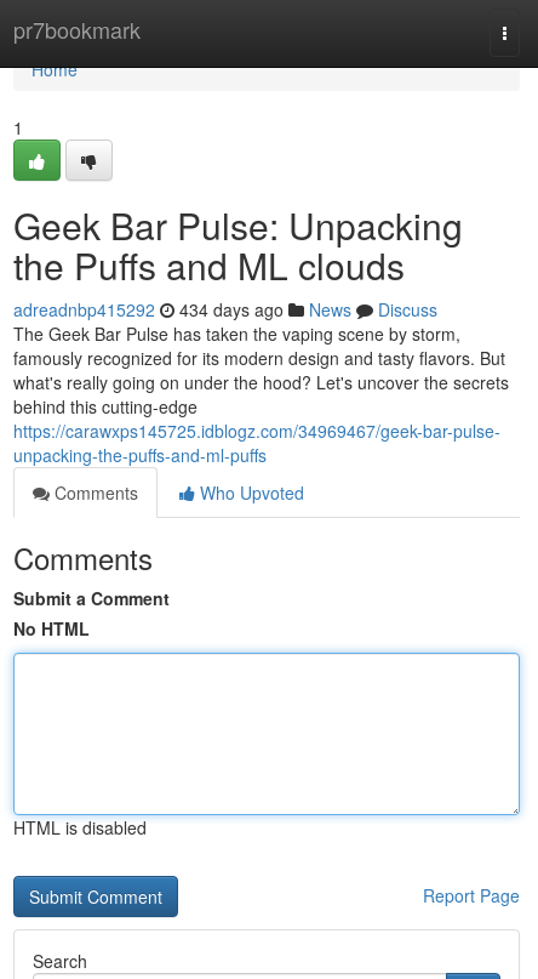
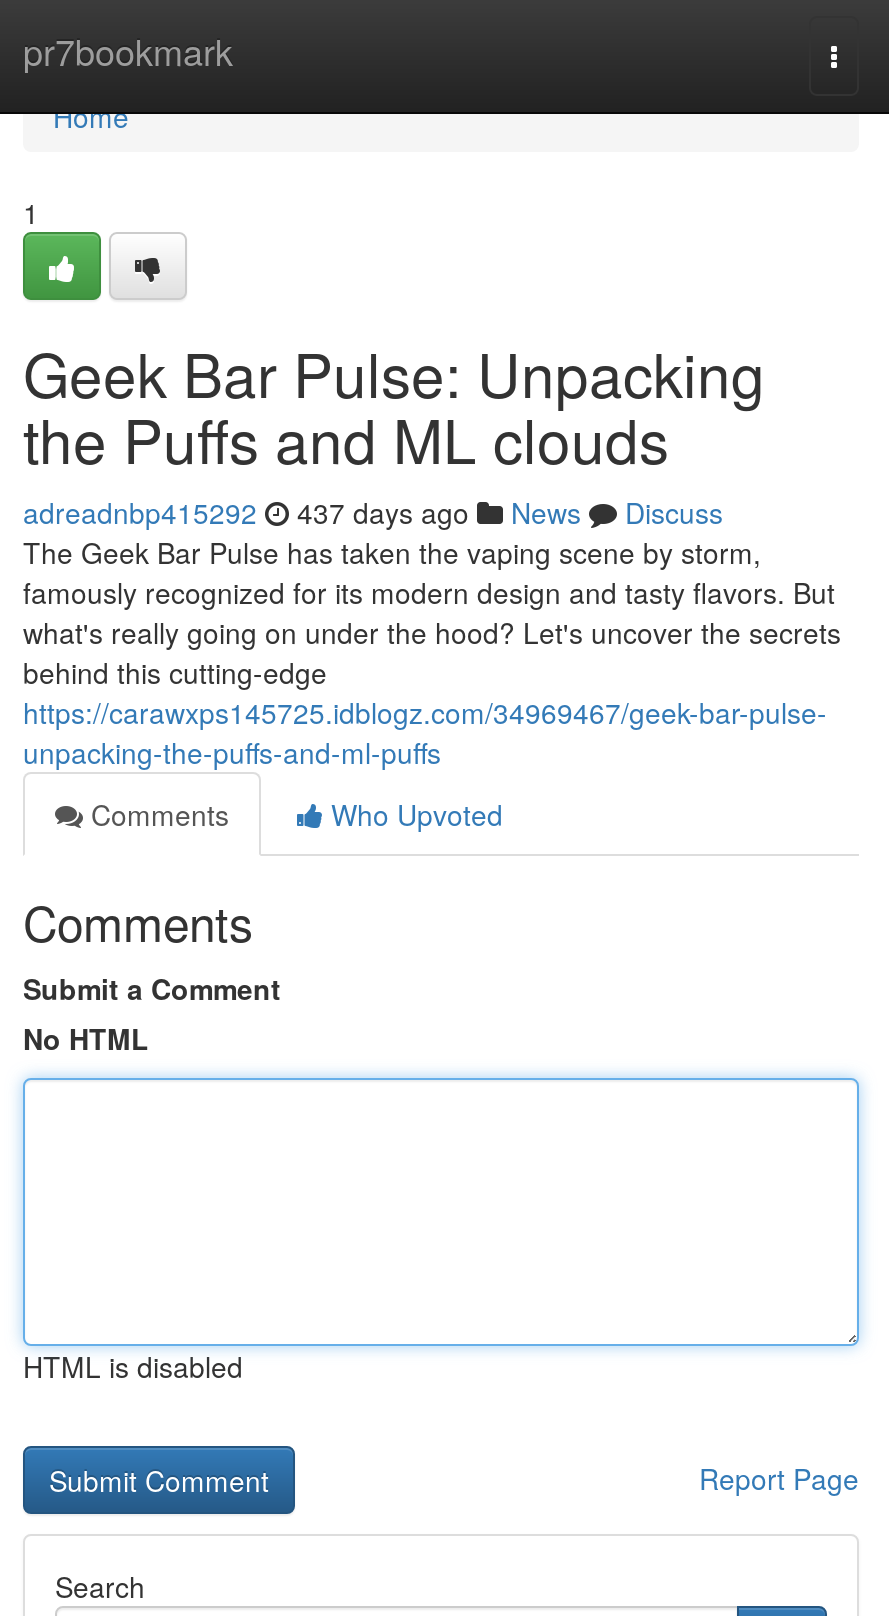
- adreadnbp415292 434 days ago News Discuss
+ adreadnbp415292 437 days ago News Discuss
